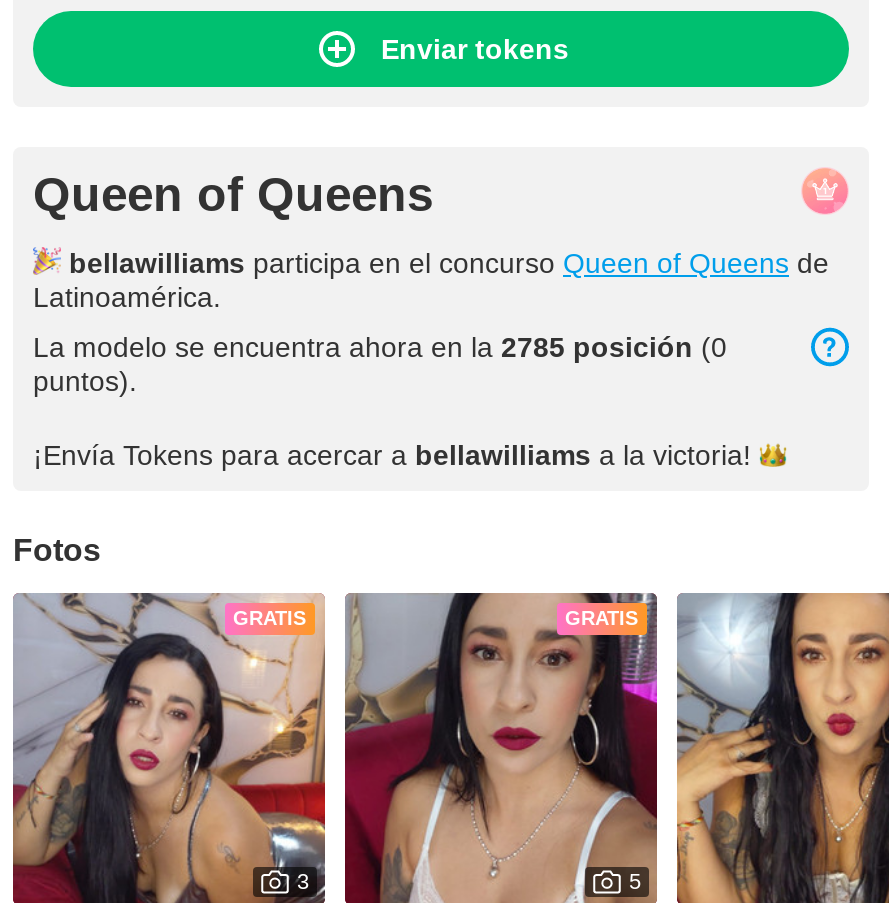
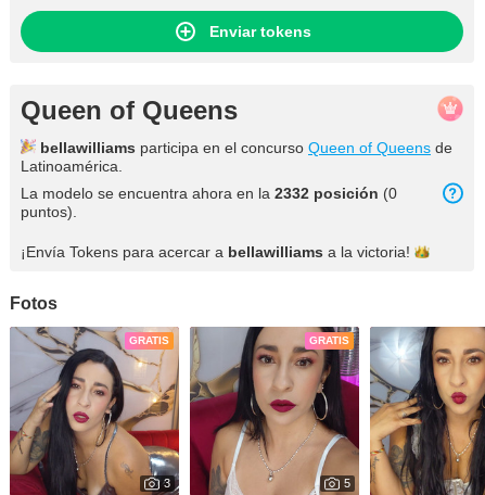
- La modelo se encuentra ahora en la 2785 posición (0
+ La modelo se encuentra ahora en la 2332 posición (0
